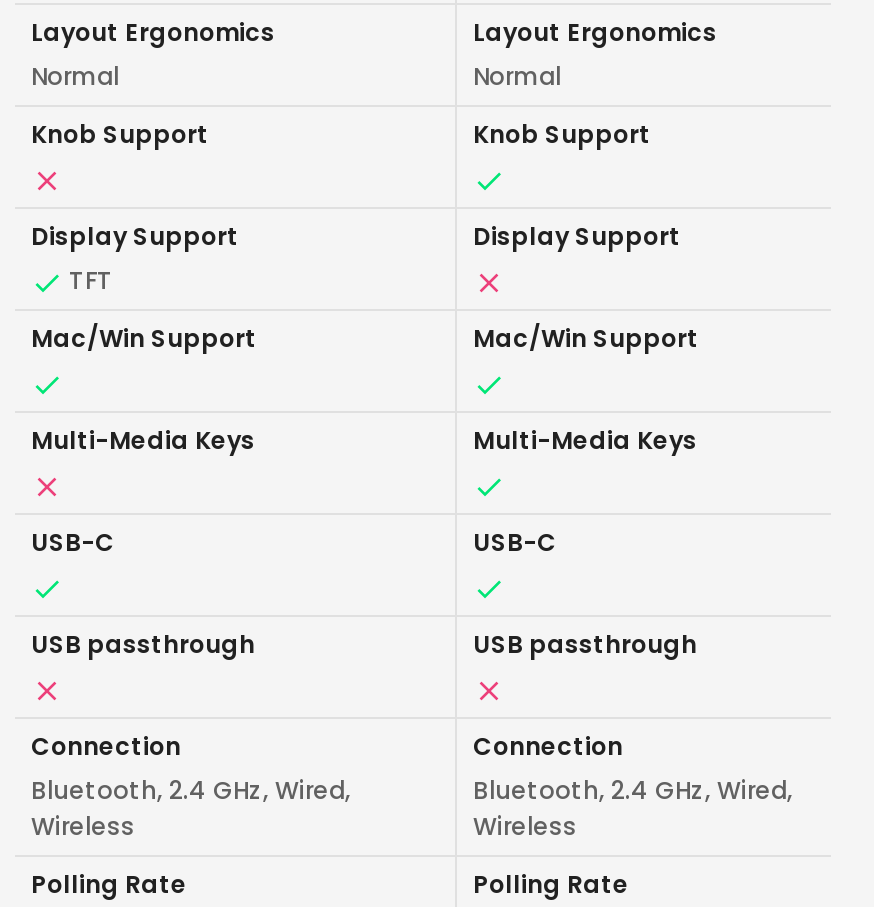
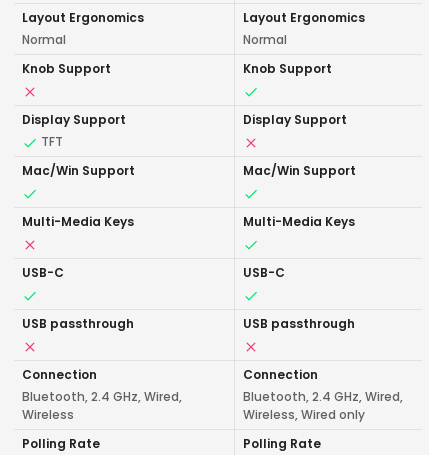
- Wireless
+ Wireless, Wired only
